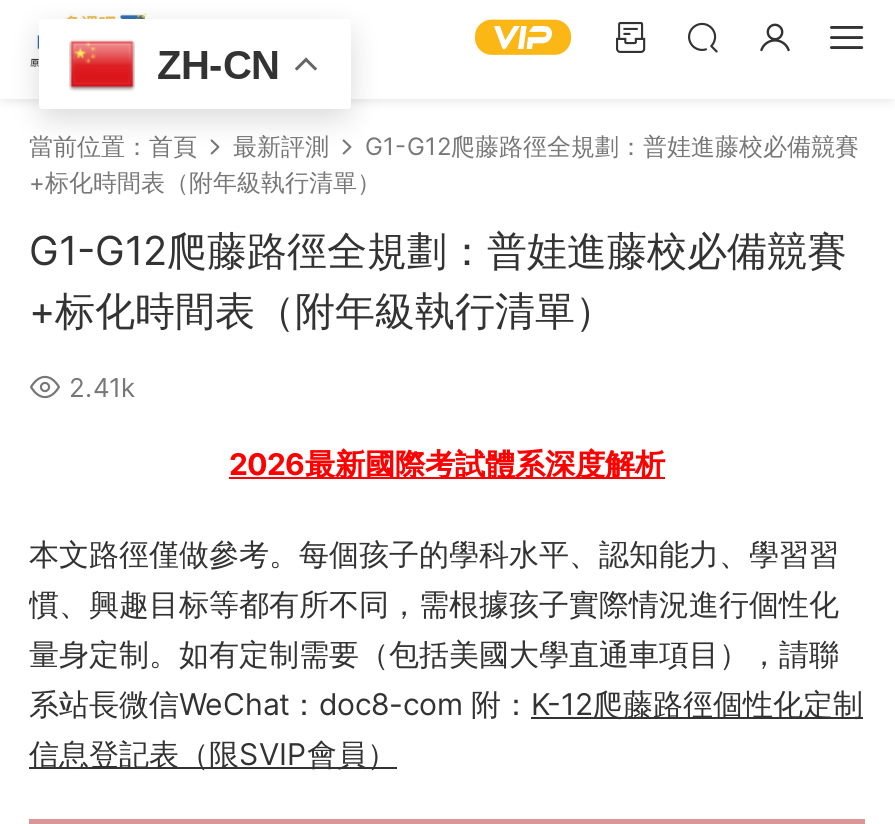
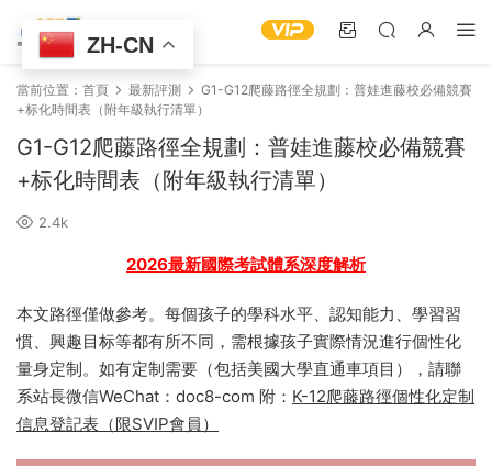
- 2.41k
+ 2.4k
